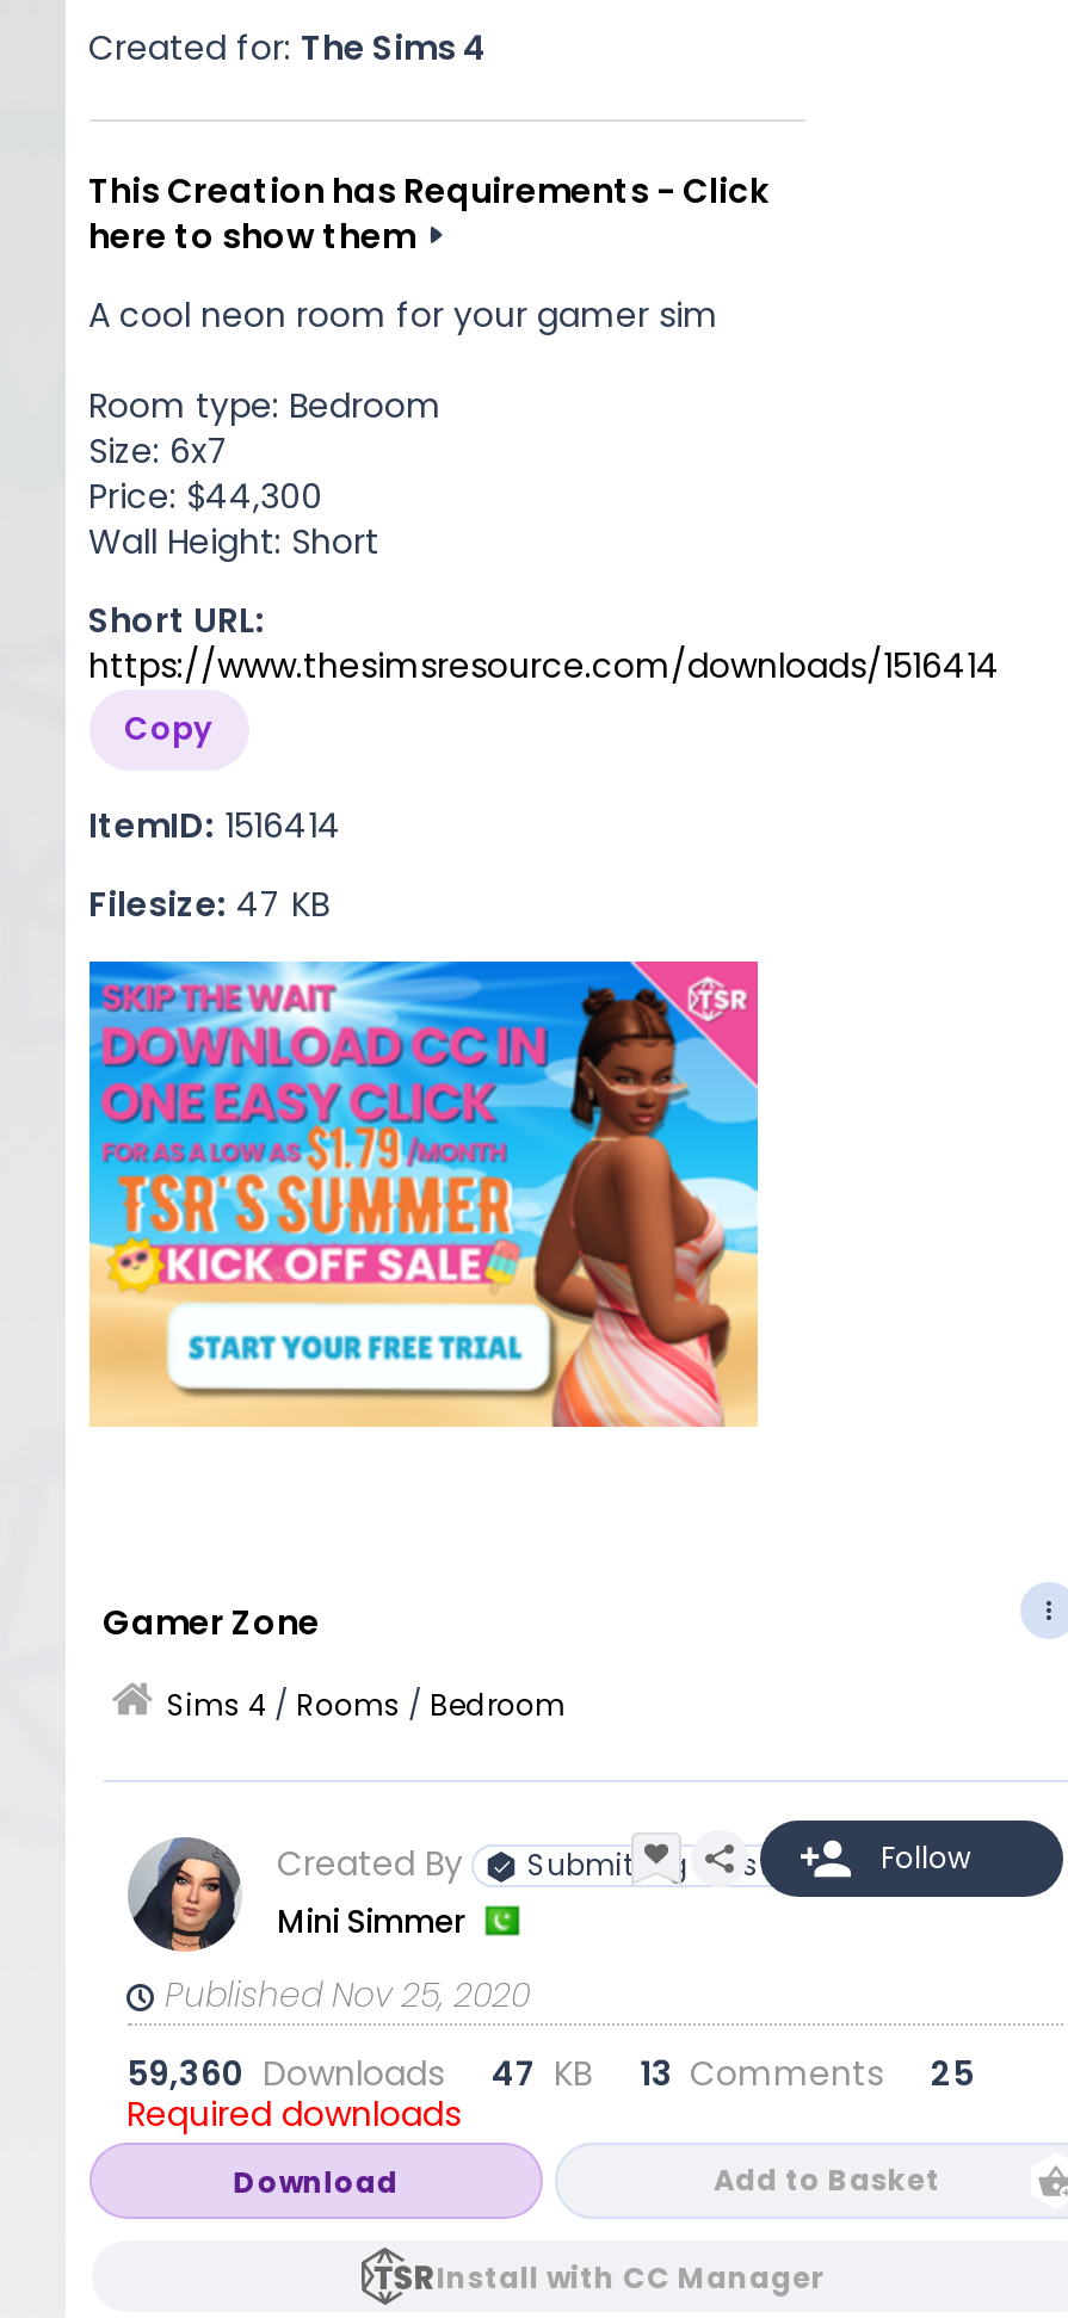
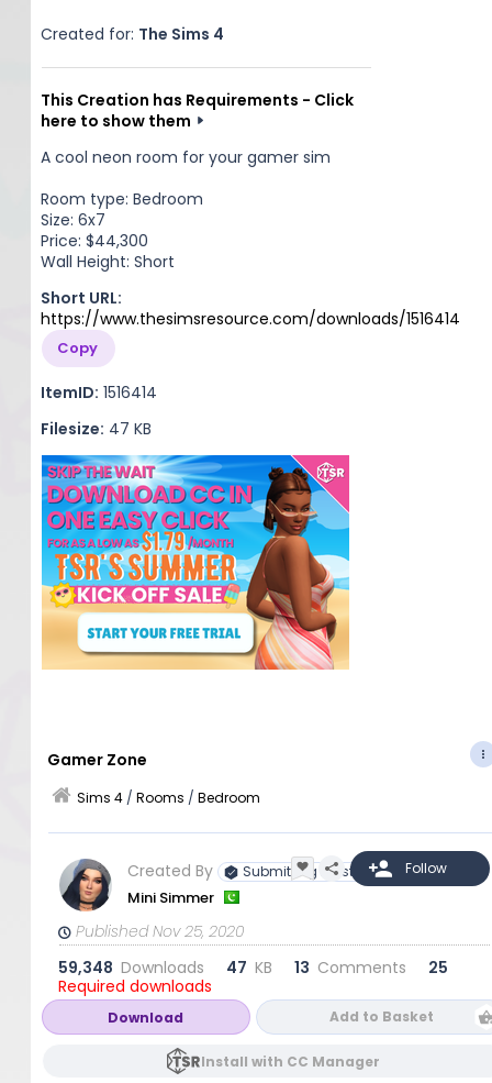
- 59,360 Downloads 47 KB 13 Comments 25
+ 59,348 Downloads 47 KB 13 Comments 25
